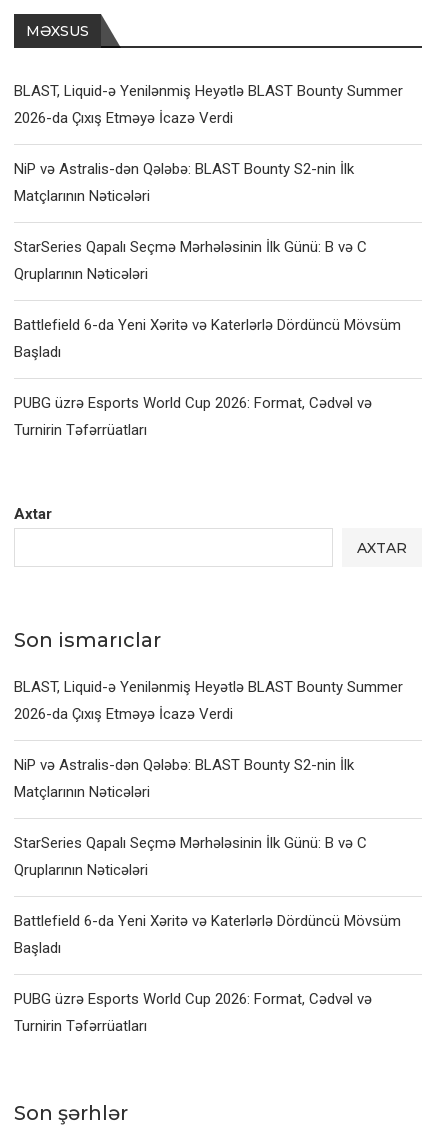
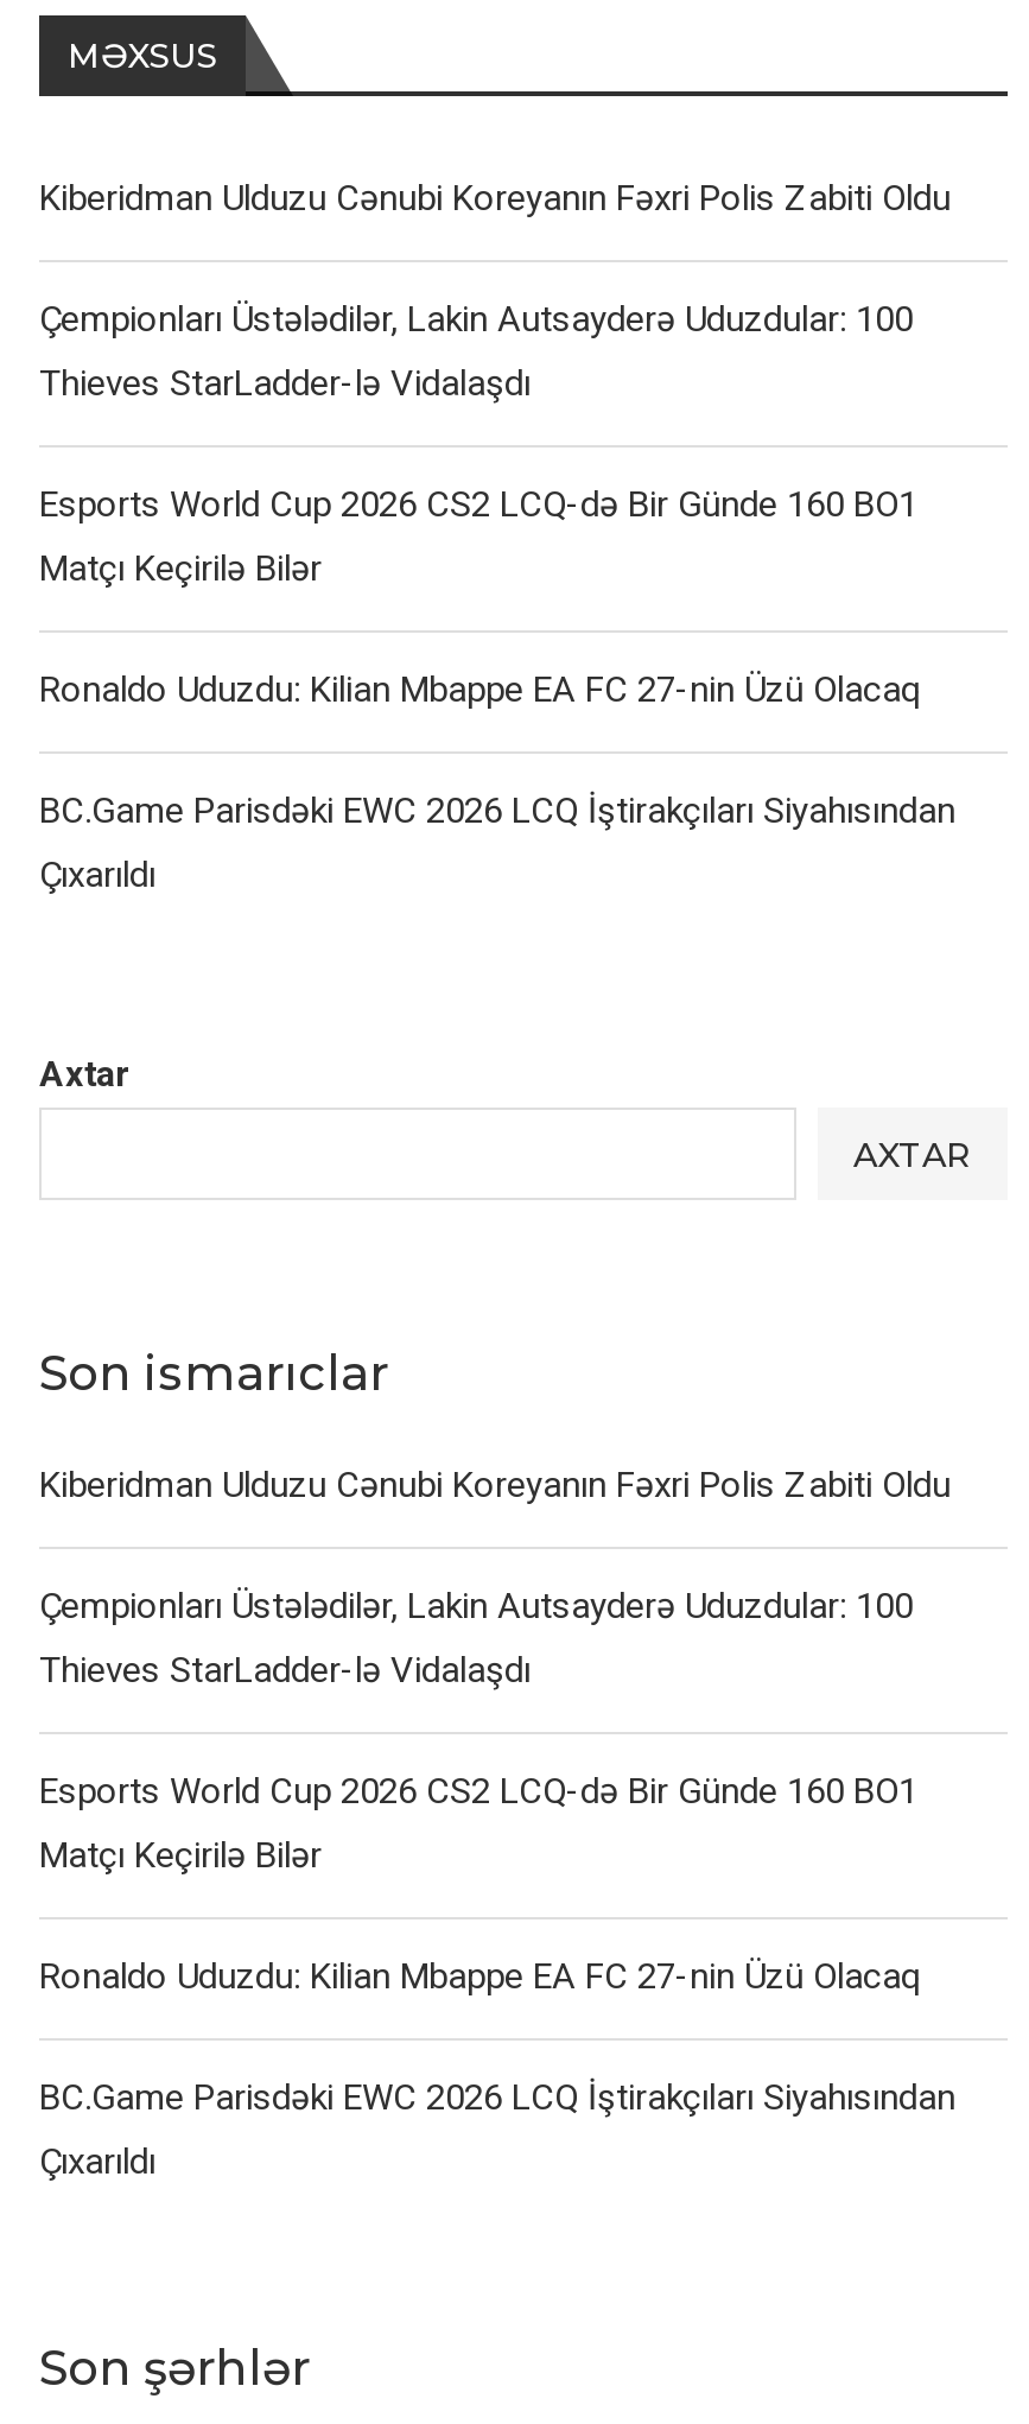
- BLAST, Liquid-ə Yenilənmiş Heyətlə BLAST Bounty Summer
- 2026-da Çıxış Etməyə İcazə Verdi
- NiP və Astralis-dən Qələbə: BLAST Bounty S2-nin İlk
- Matçlarının Nəticələri
- StarSeries Qapalı Seçmə Mərhələsinin İlk Günü: B və C
- Qruplarının Nəticələri
- Battlefield 6-da Yeni Xəritə və Katerlərlə Dördüncü Mövsüm
- Başladı
- PUBG üzrə Esports World Cup 2026: Format, Cədvəl və
- Turnirin Təfərrüatları
+ Kiberidman Ulduzu Cənubi Koreyanın Fəxri Polis Zabiti Oldu
+ Çempionları Üstələdilər, Lakin Autsayderə Uduzdular: 100
+ Thieves StarLadder-lə Vidalaşdı
+ Esports World Cup 2026 CS2 LCQ-də Bir Günde 160 BO1
+ Matçı Keçirilə Bilər
+ Ronaldo Uduzdu: Kilian Mbappe EA FC 27-nin Üzü Olacaq
+ BC.Game Parisdəki EWC 2026 LCQ İştirakçıları Siyahısından
+ Çıxarıldı

- BLAST, Liquid-ə Yenilənmiş Heyətlə BLAST Bounty Summer
- 2026-da Çıxış Etməyə İcazə Verdi
- NiP və Astralis-dən Qələbə: BLAST Bounty S2-nin İlk
- Matçlarının Nəticələri
- StarSeries Qapalı Seçmə Mərhələsinin İlk Günü: B və C
- Qruplarının Nəticələri
- Battlefield 6-da Yeni Xəritə və Katerlərlə Dördüncü Mövsüm
- Başladı
- PUBG üzrə Esports World Cup 2026: Format, Cədvəl və
- Turnirin Təfərrüatları
+ Kiberidman Ulduzu Cənubi Koreyanın Fəxri Polis Zabiti Oldu
+ Çempionları Üstələdilər, Lakin Autsayderə Uduzdular: 100
+ Thieves StarLadder-lə Vidalaşdı
+ Esports World Cup 2026 CS2 LCQ-də Bir Günde 160 BO1
+ Matçı Keçirilə Bilər
+ Ronaldo Uduzdu: Kilian Mbappe EA FC 27-nin Üzü Olacaq
+ BC.Game Parisdəki EWC 2026 LCQ İştirakçıları Siyahısından
+ Çıxarıldı
